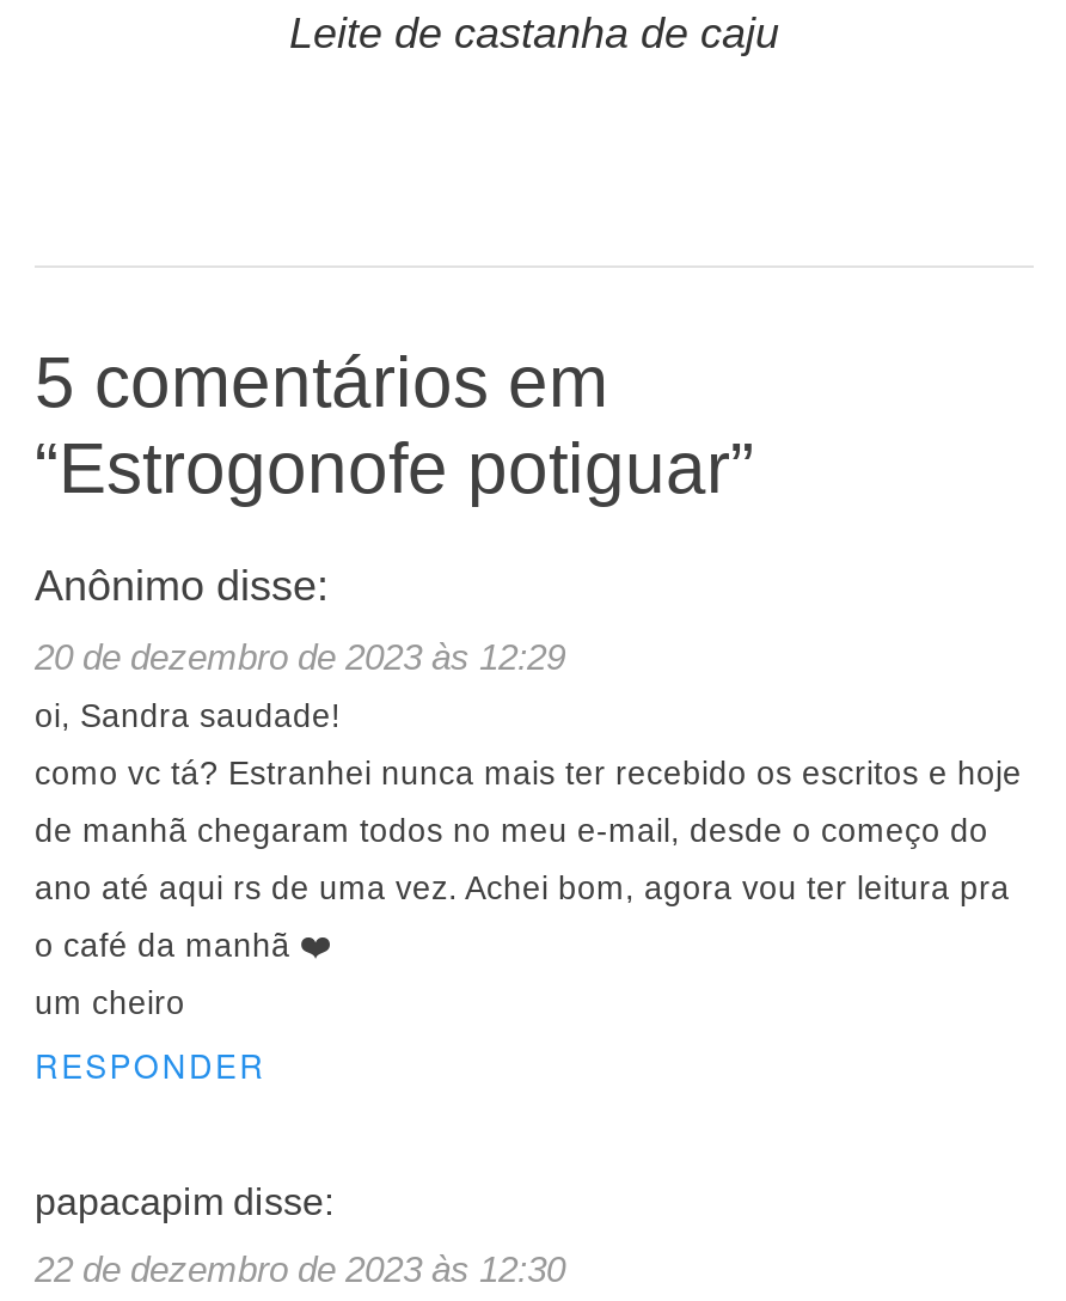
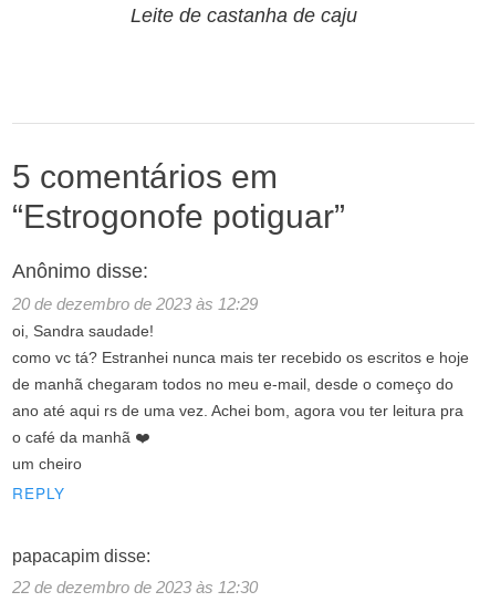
- RESPONDER
+ REPLY
